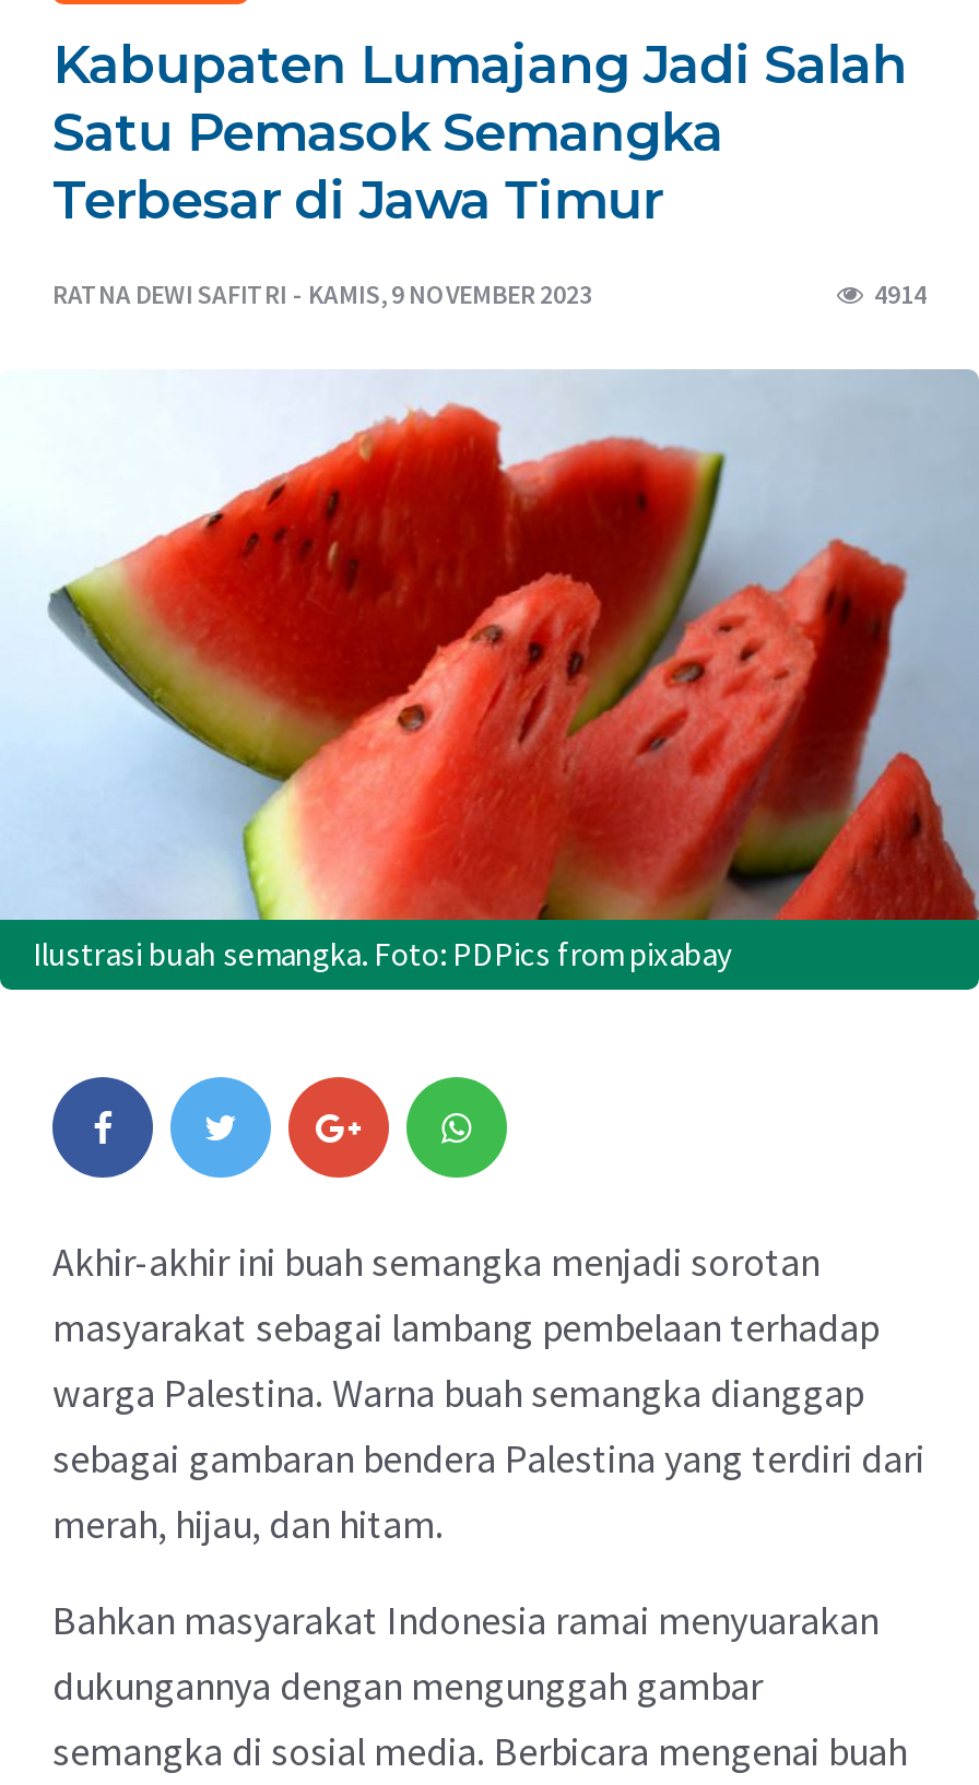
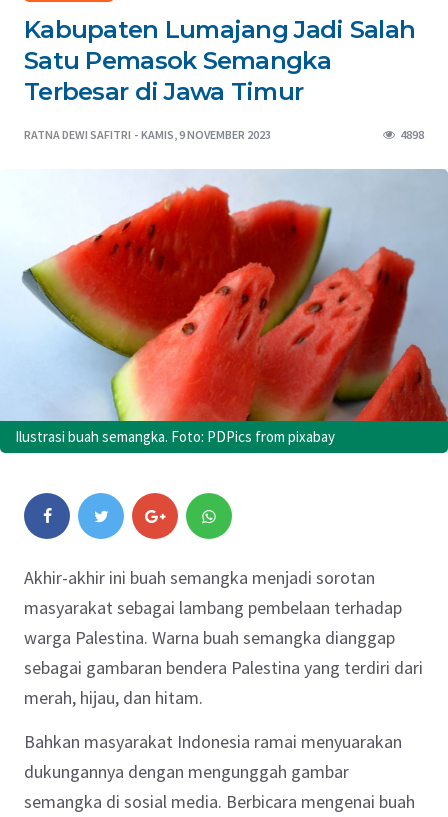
- 4914
+ 4898
